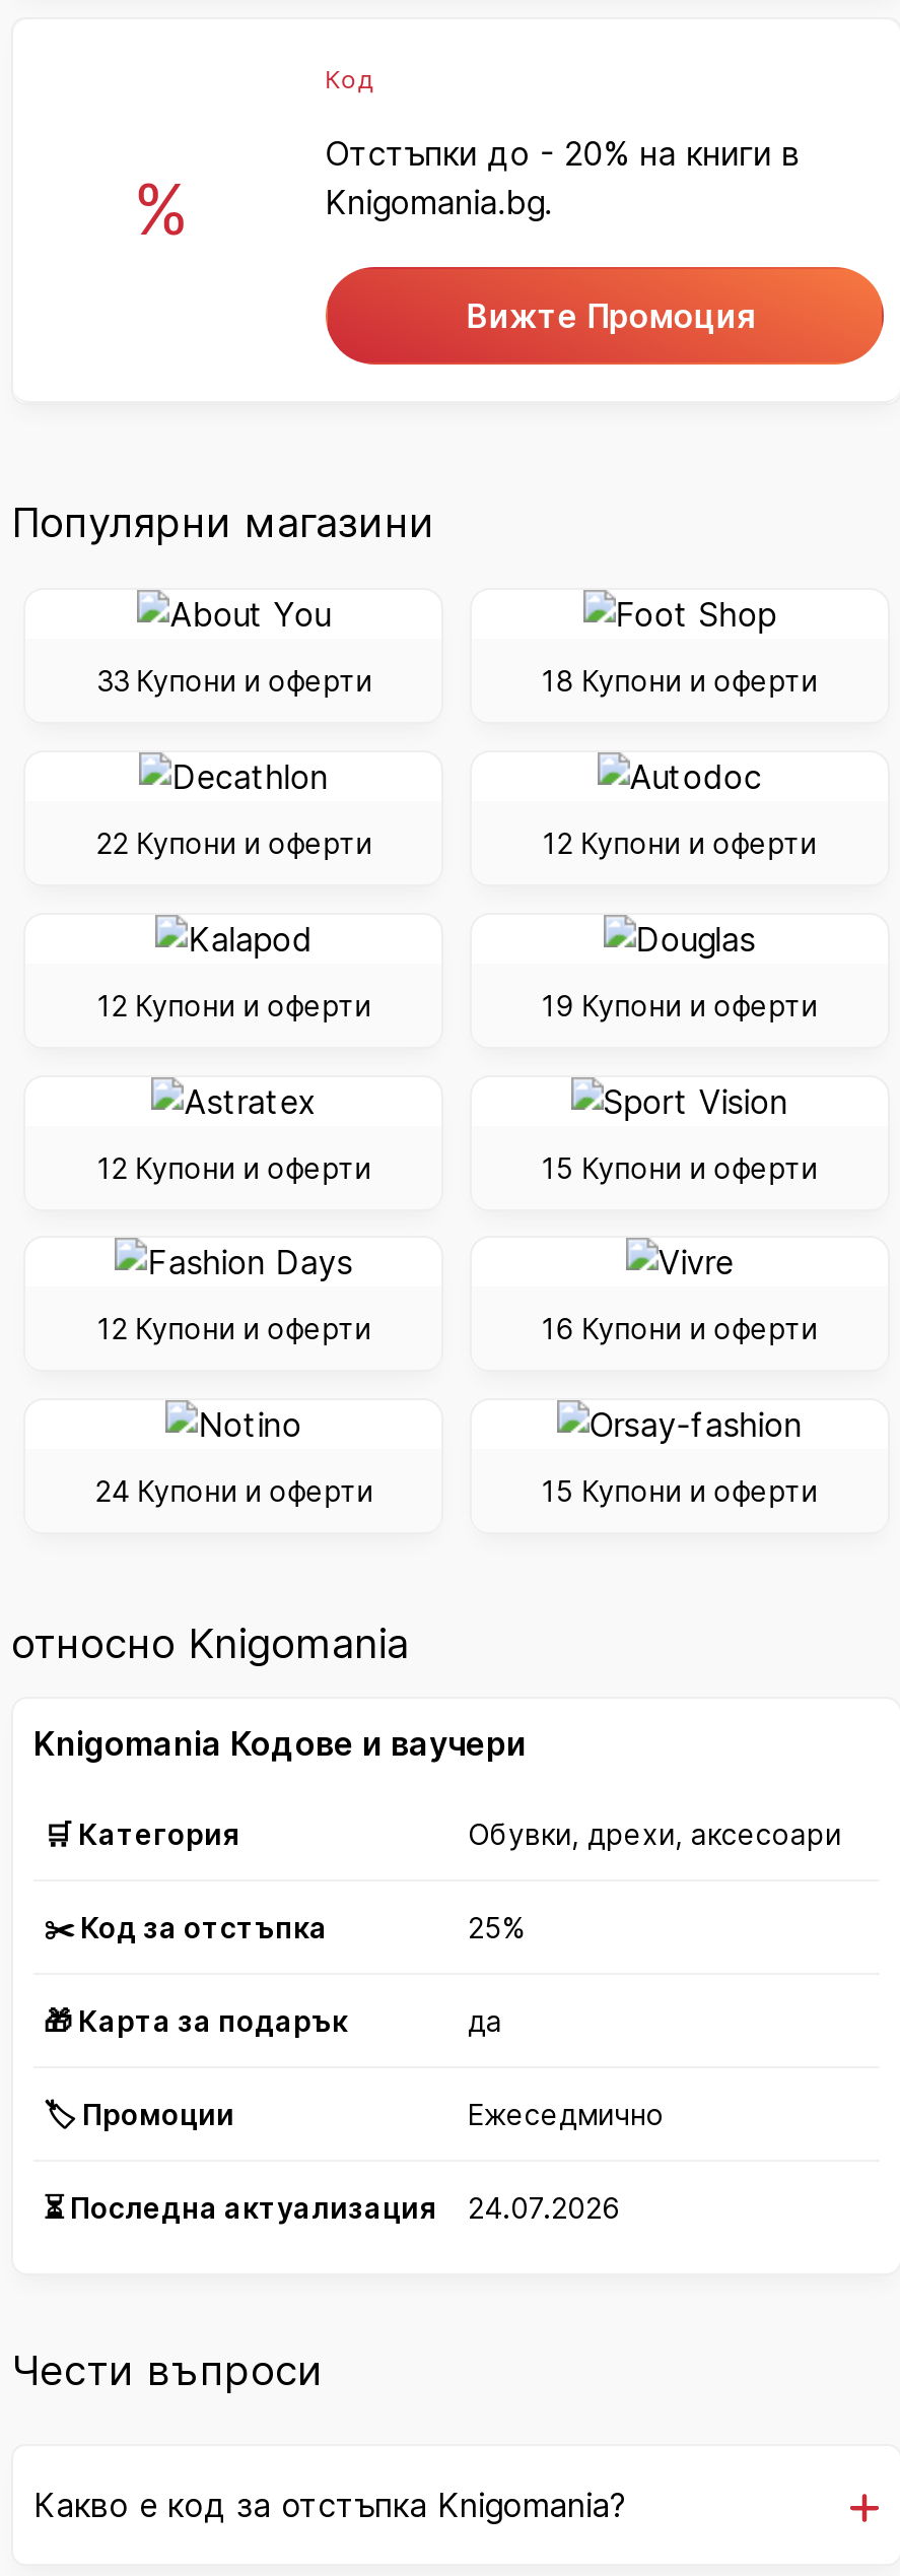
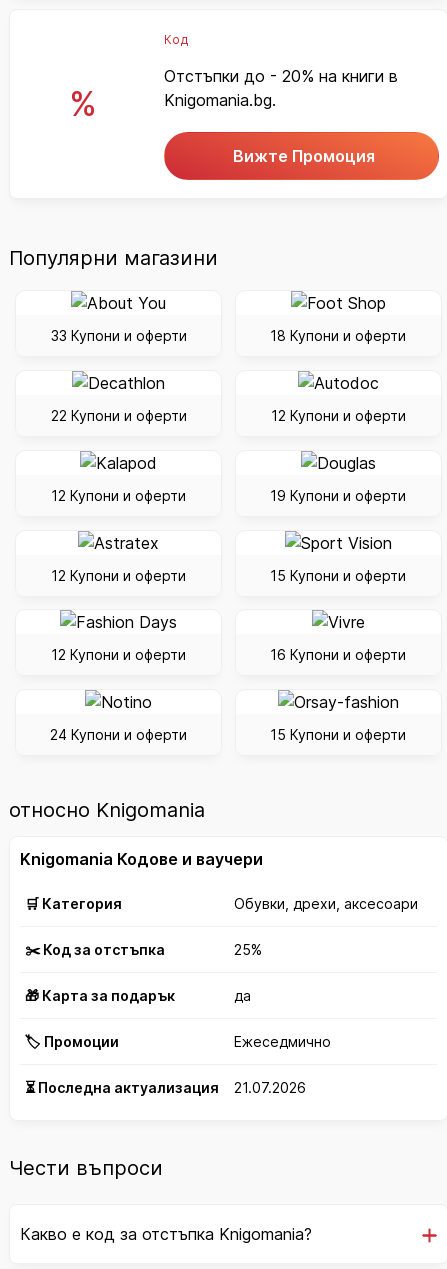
- 24.07.2026
+ 21.07.2026
